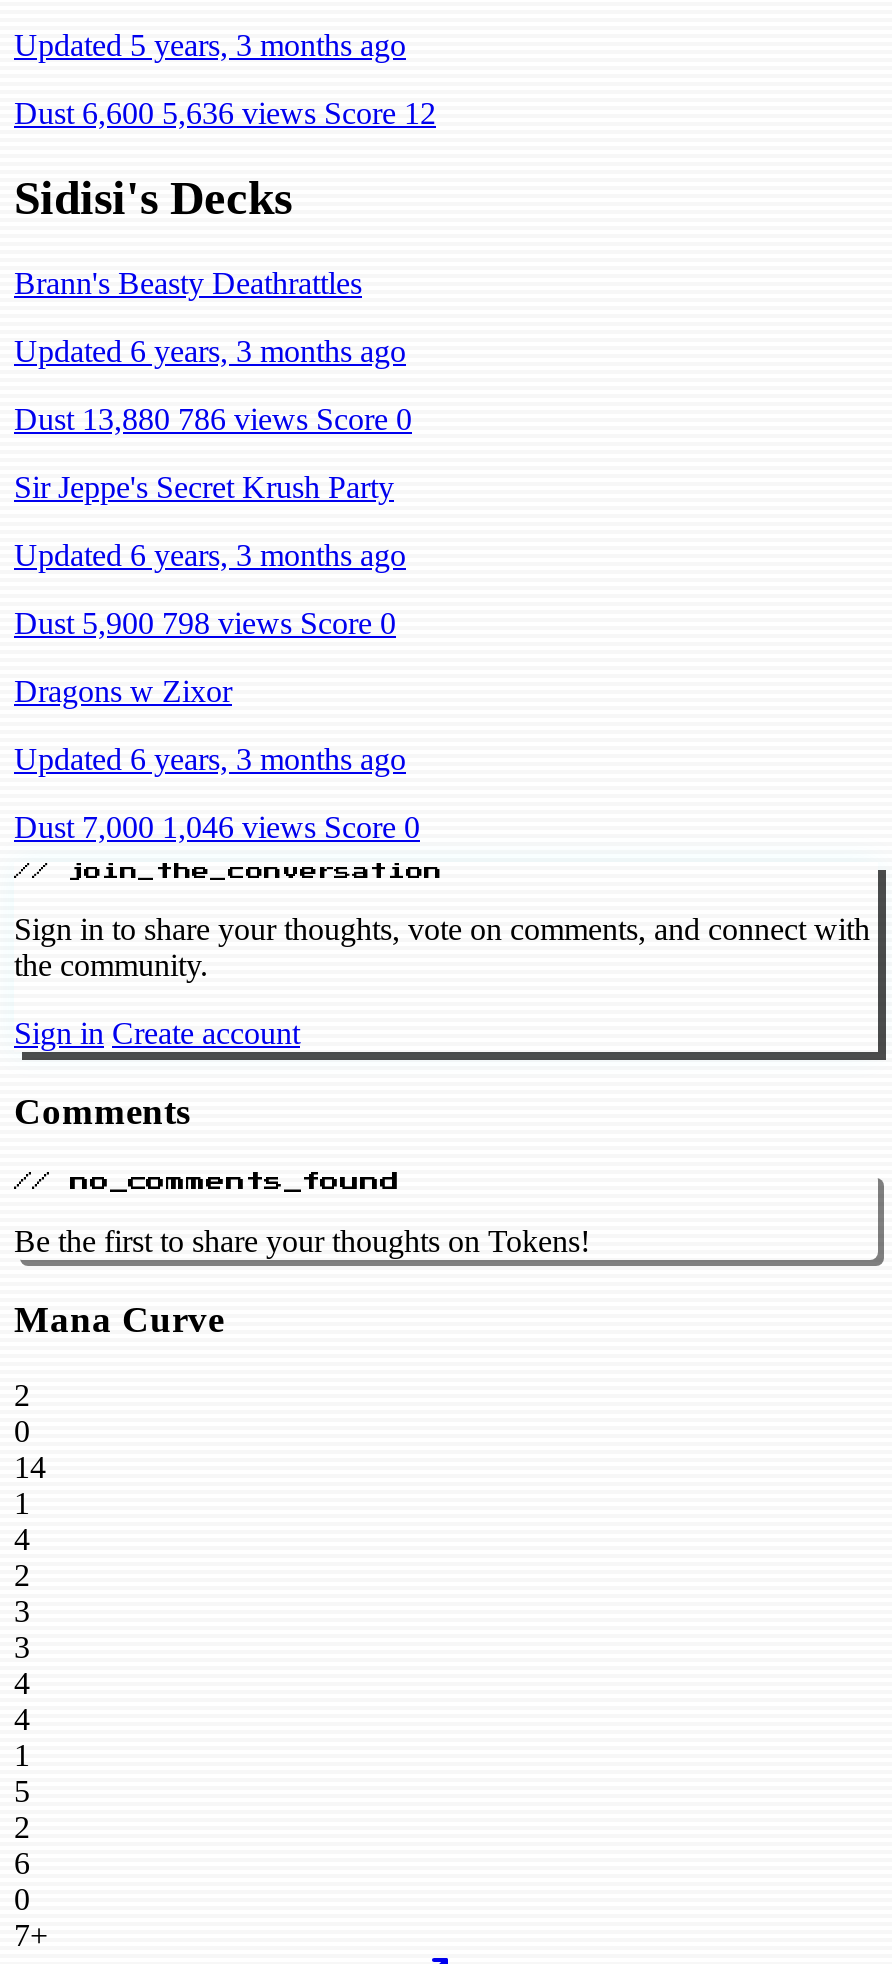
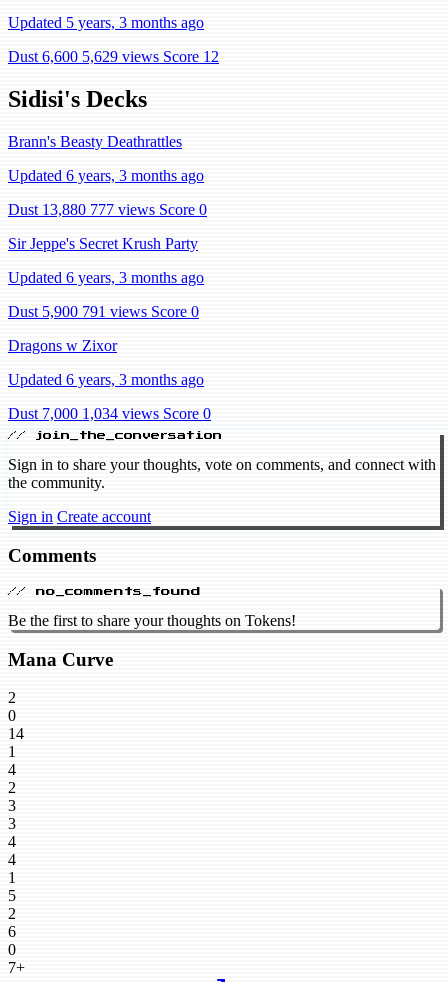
- Dust 6,600 5,636 views Score 12
+ Dust 6,600 5,629 views Score 12

- Dust 13,880 786 views Score 0
+ Dust 13,880 777 views Score 0

- Dust 5,900 798 views Score 0
+ Dust 5,900 791 views Score 0

- Dust 7,000 1,046 views Score 0
+ Dust 7,000 1,034 views Score 0
